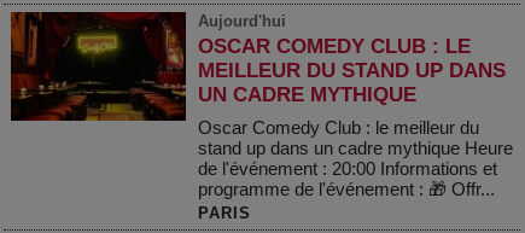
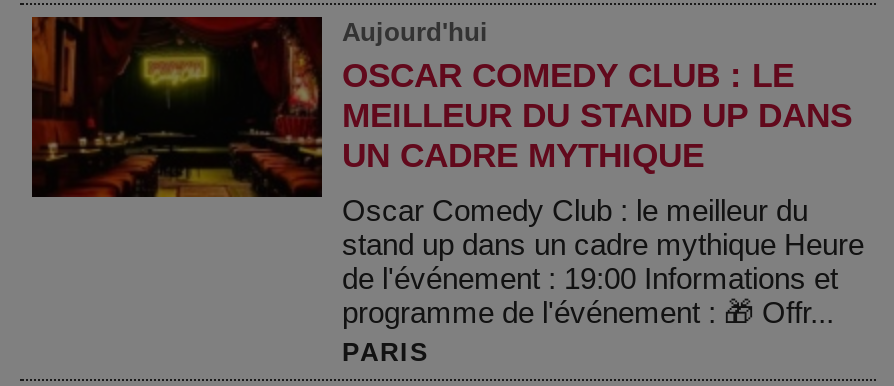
- de l'événement : 20:00 Informations et
+ de l'événement : 19:00 Informations et
